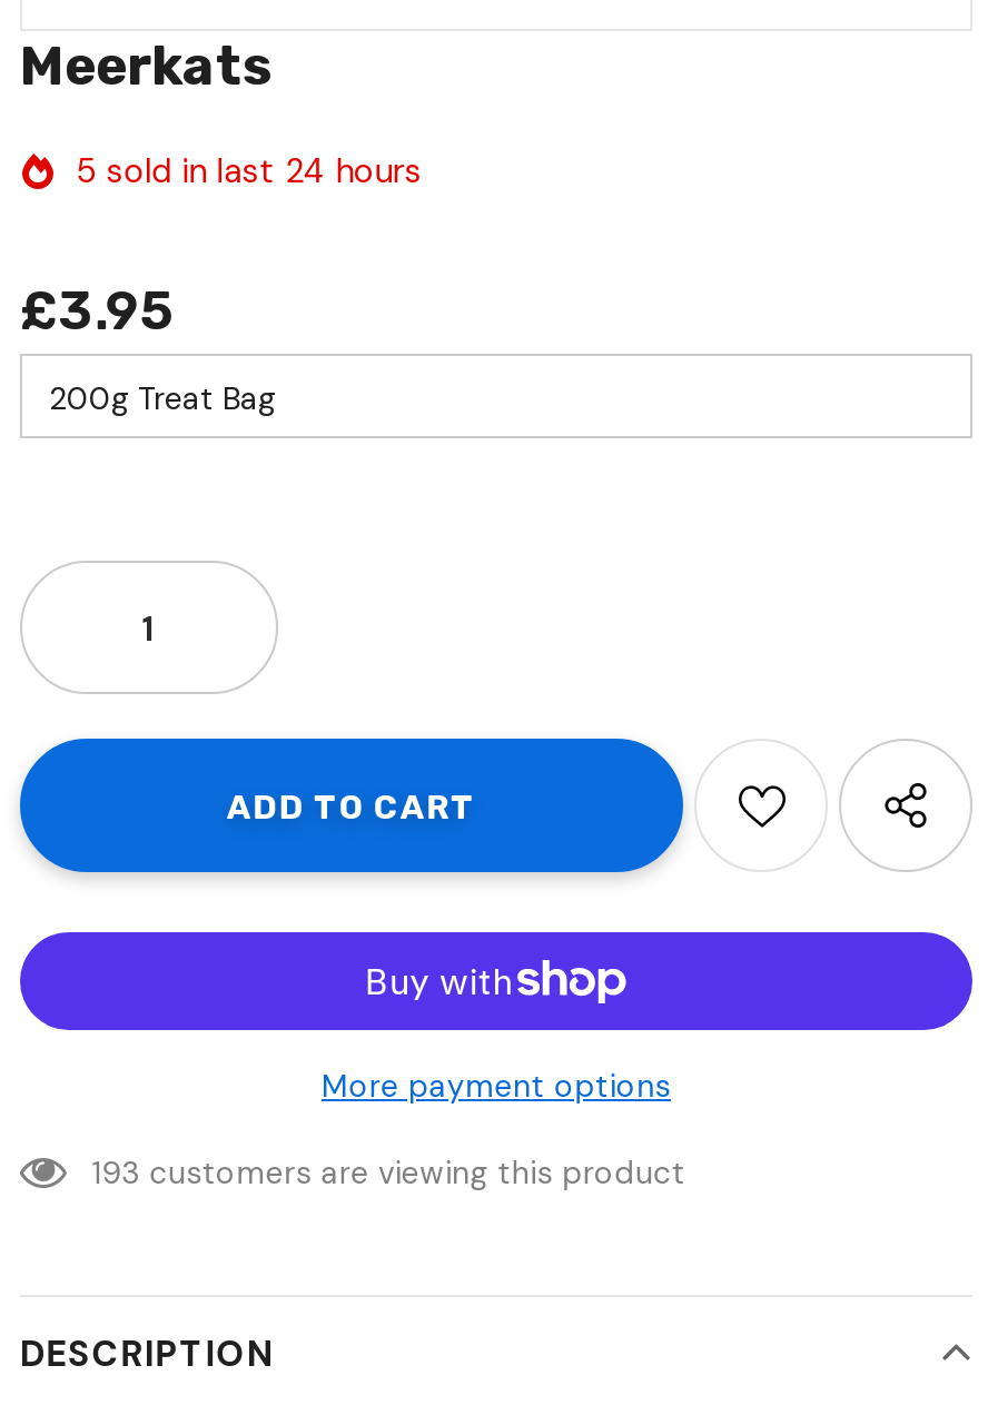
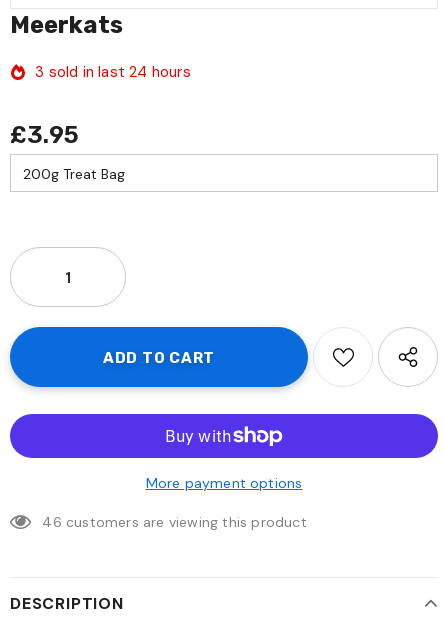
- 5 sold in last 24 hours
+ 3 sold in last 24 hours

- 193 customers are viewing this product
+ 46 customers are viewing this product
